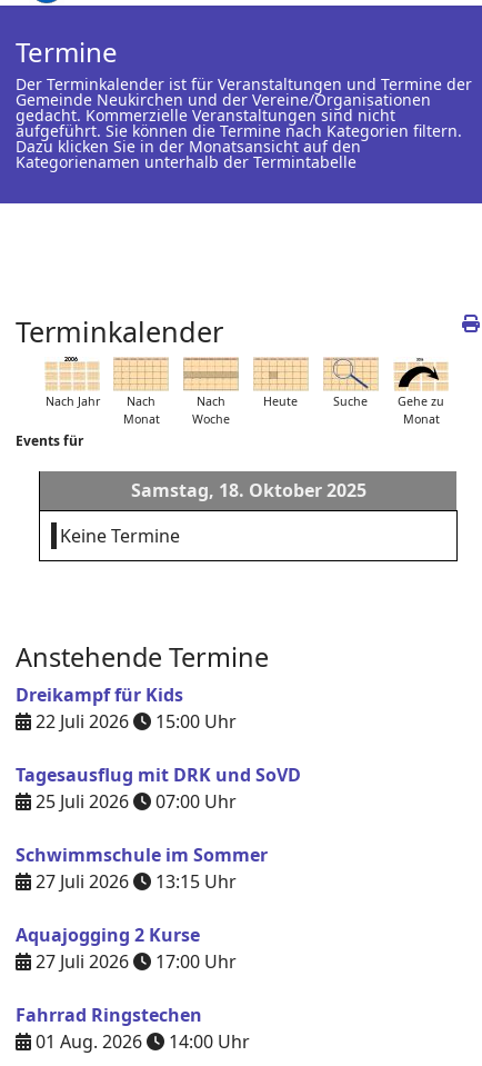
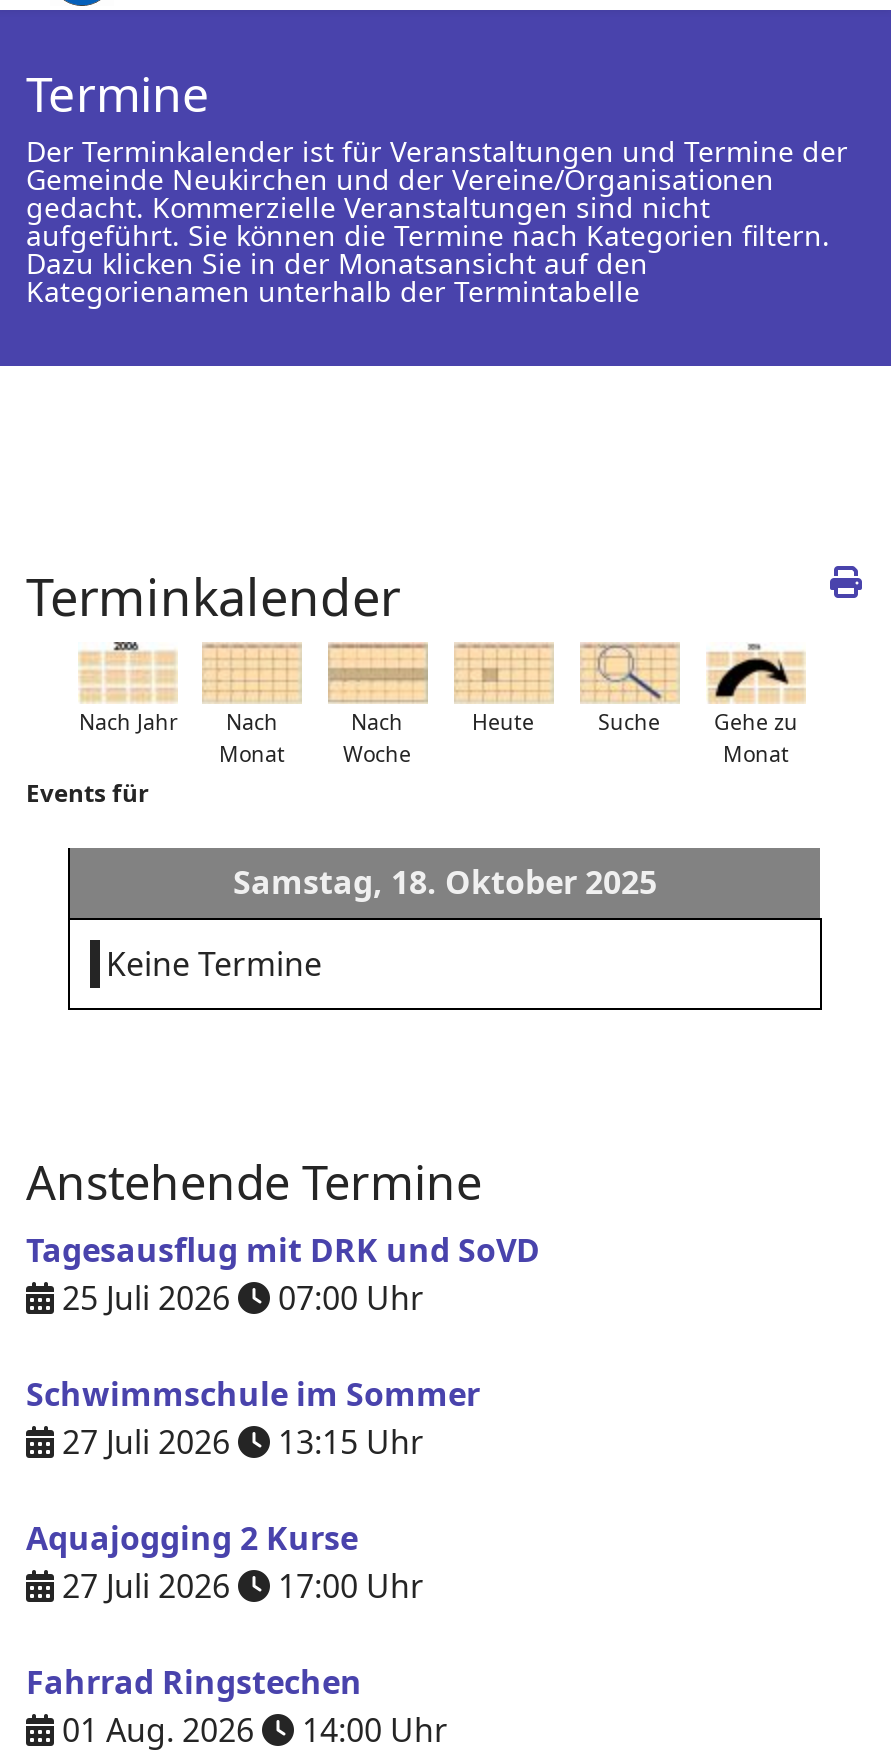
- Dreikampf für Kids
- 22 Juli 2026
- 15:00 Uhr
